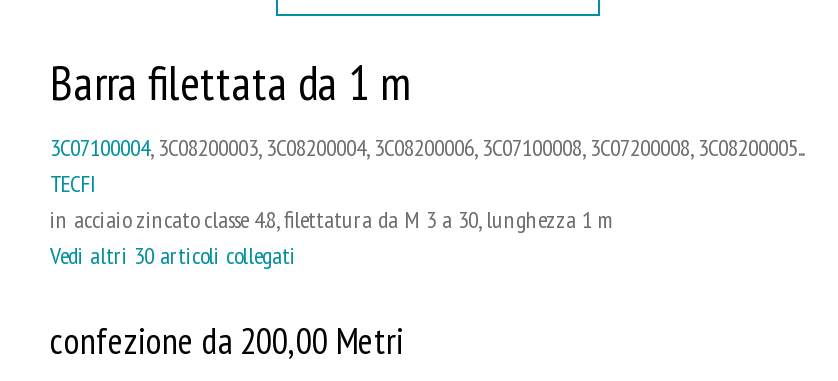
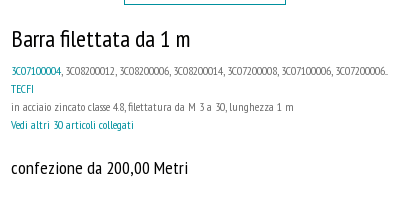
- 3C07100004, 3C08200003, 3C08200004, 3C08200006, 3C07100008, 3C07200008, 3C08200005...
+ 3C07100004, 3C08200012, 3C08200006, 3C08200014, 3C07200008, 3C07100006, 3C07200006...
